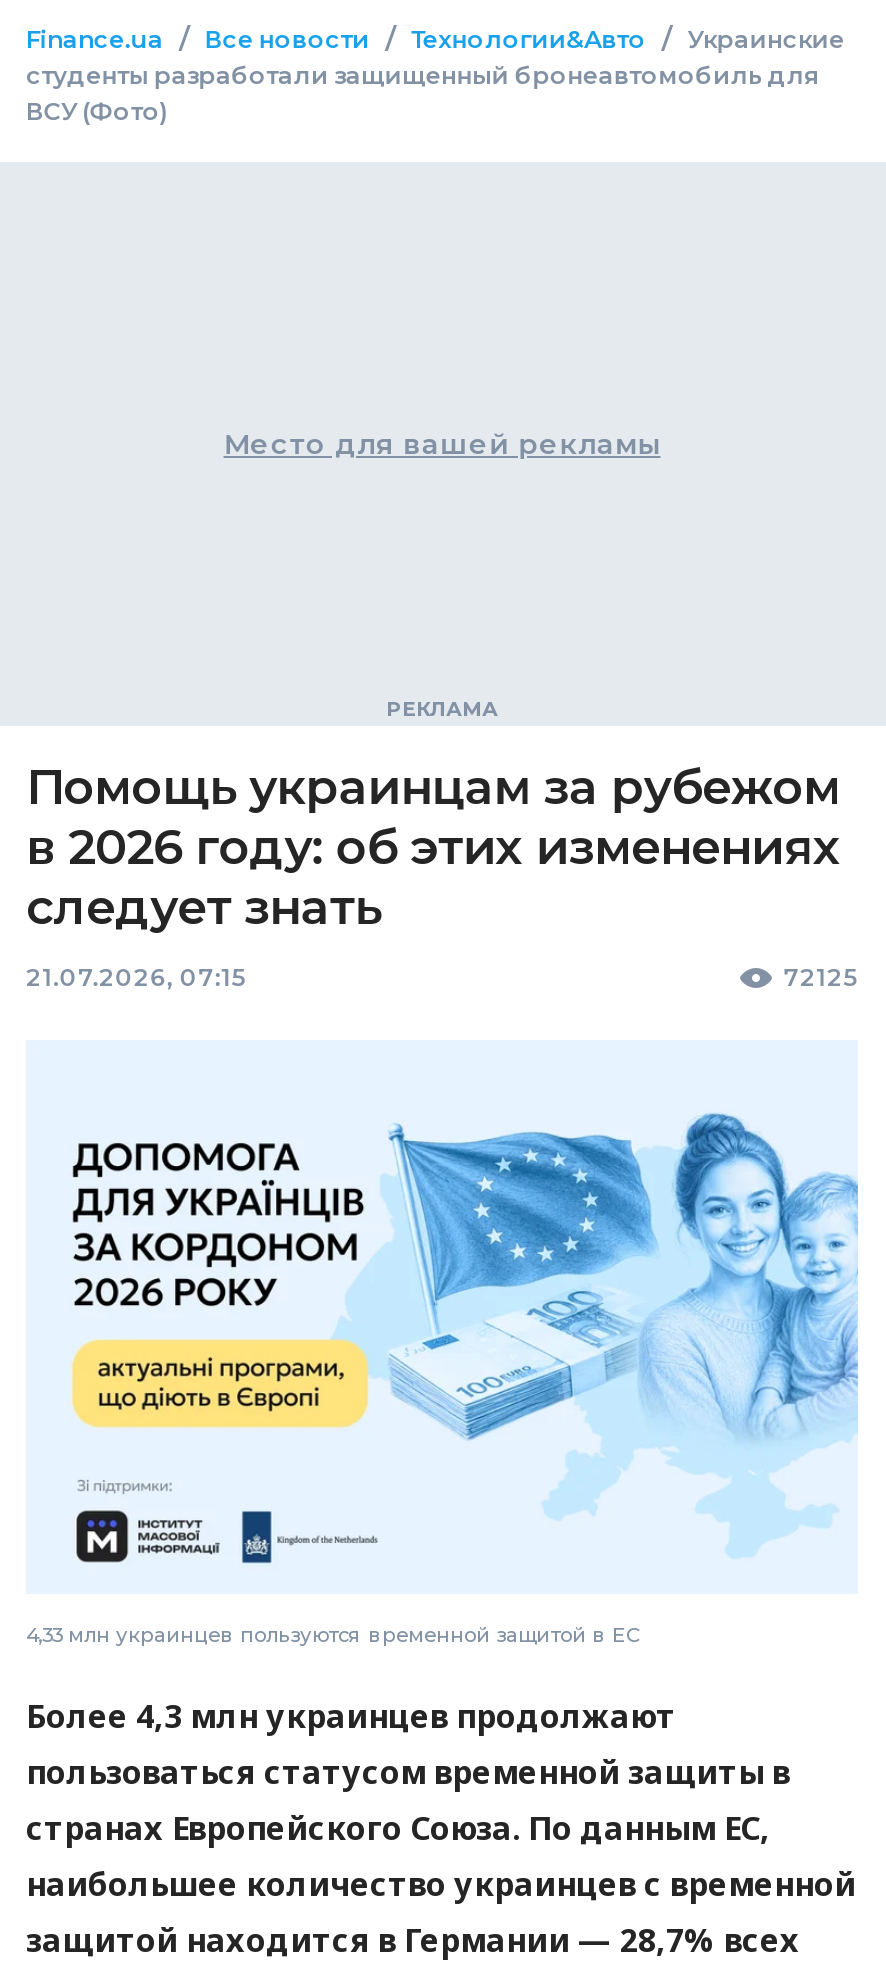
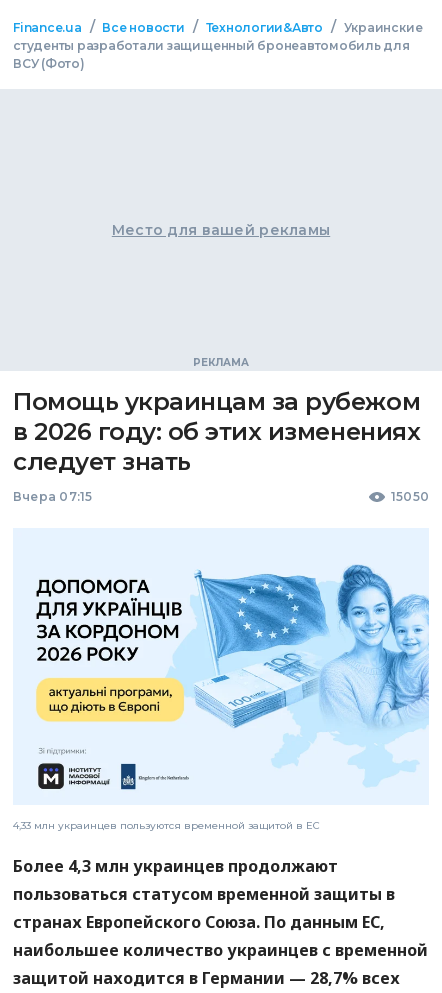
- 21.07.2026, 07:15
- 72125
+ Вчера 07:15
+ 15050
